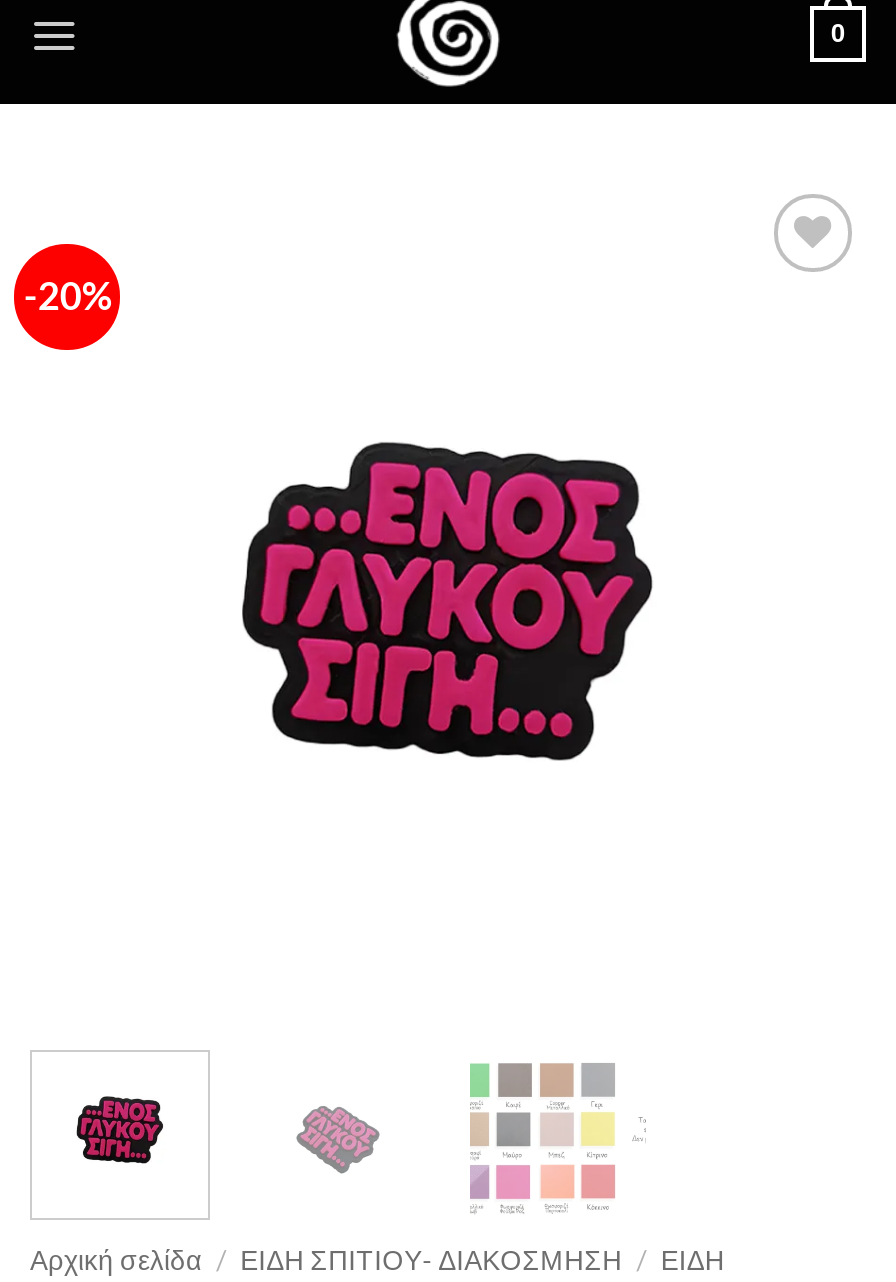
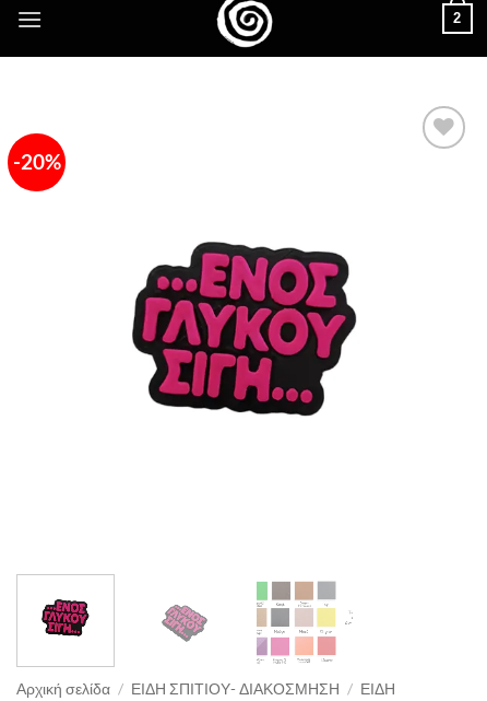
- 0
+ 2
